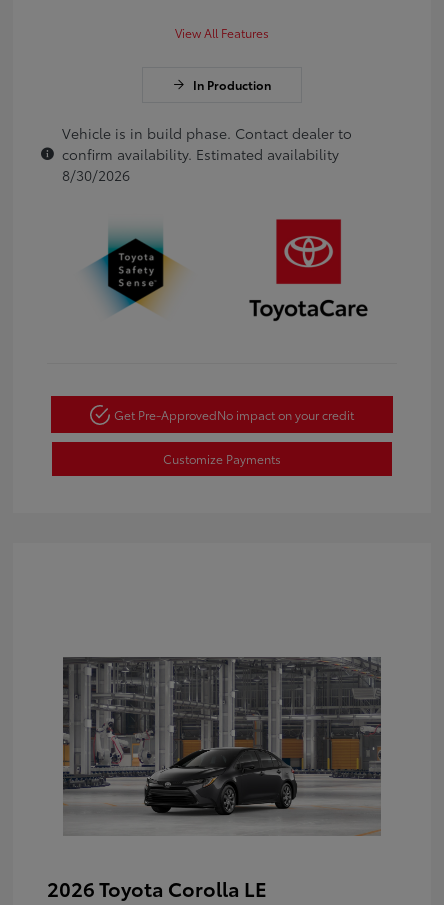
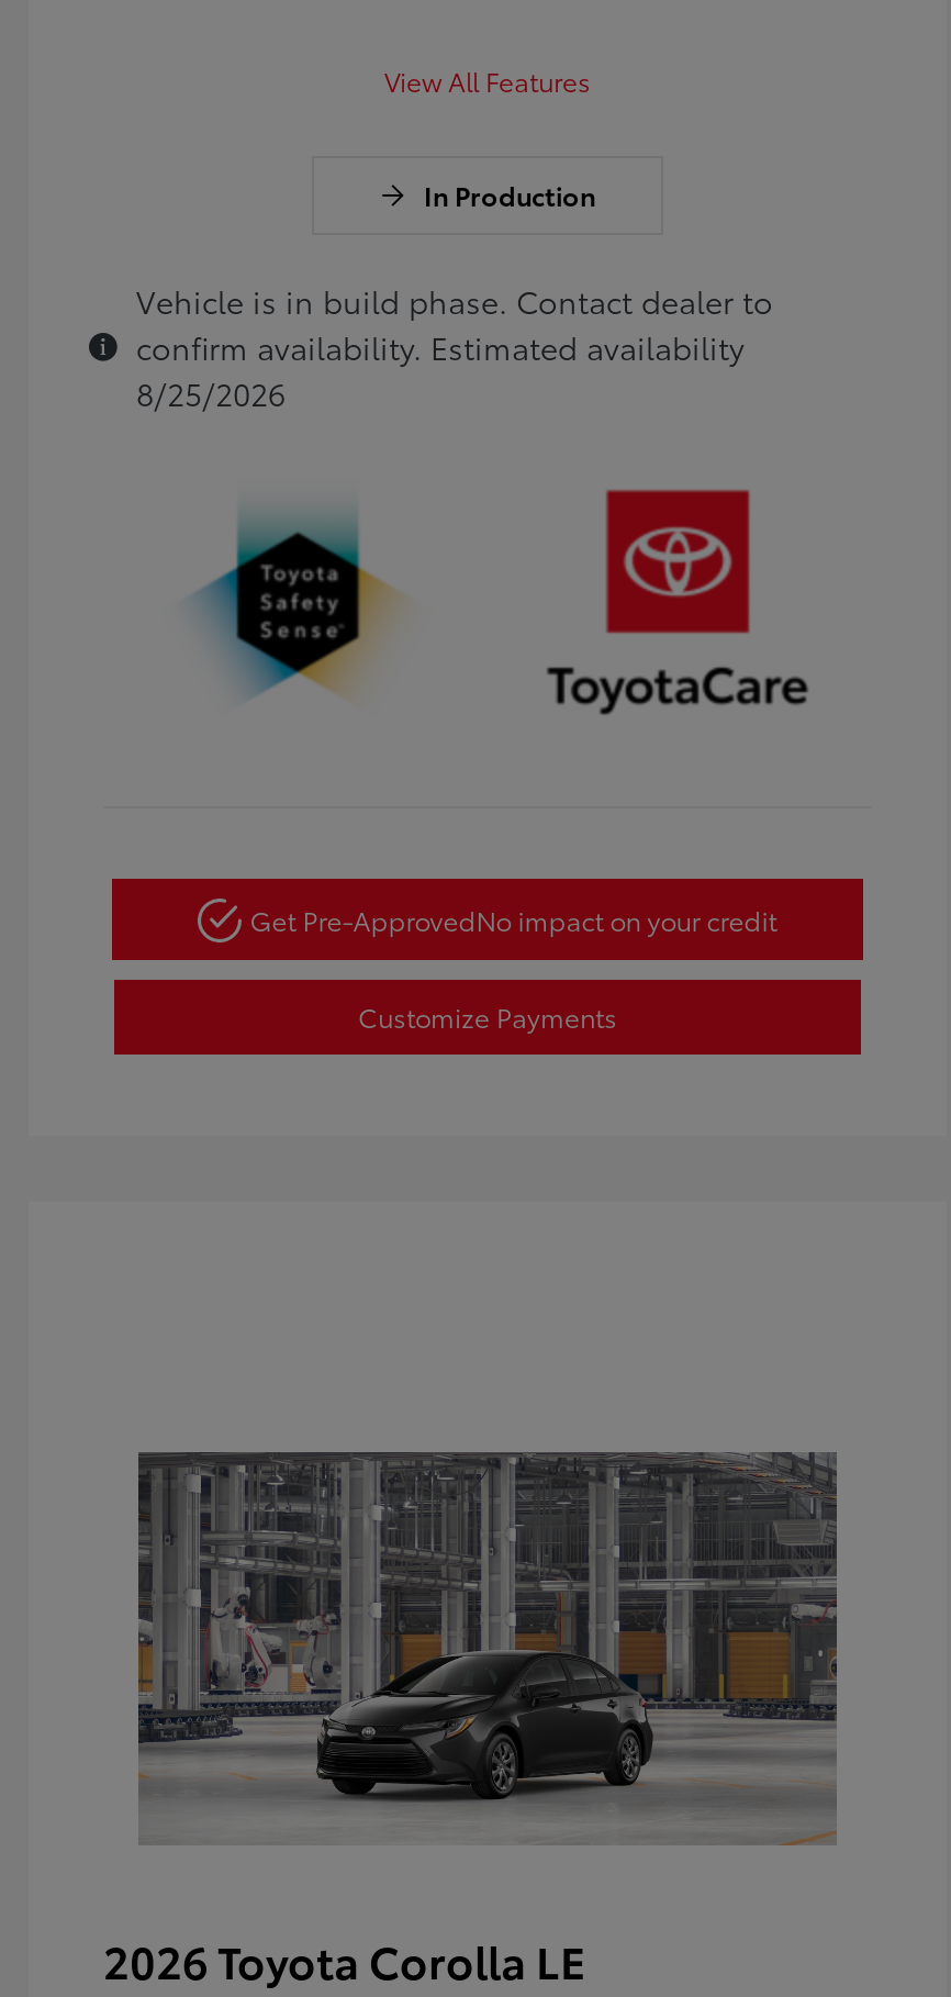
- 8/30/2026
+ 8/25/2026
